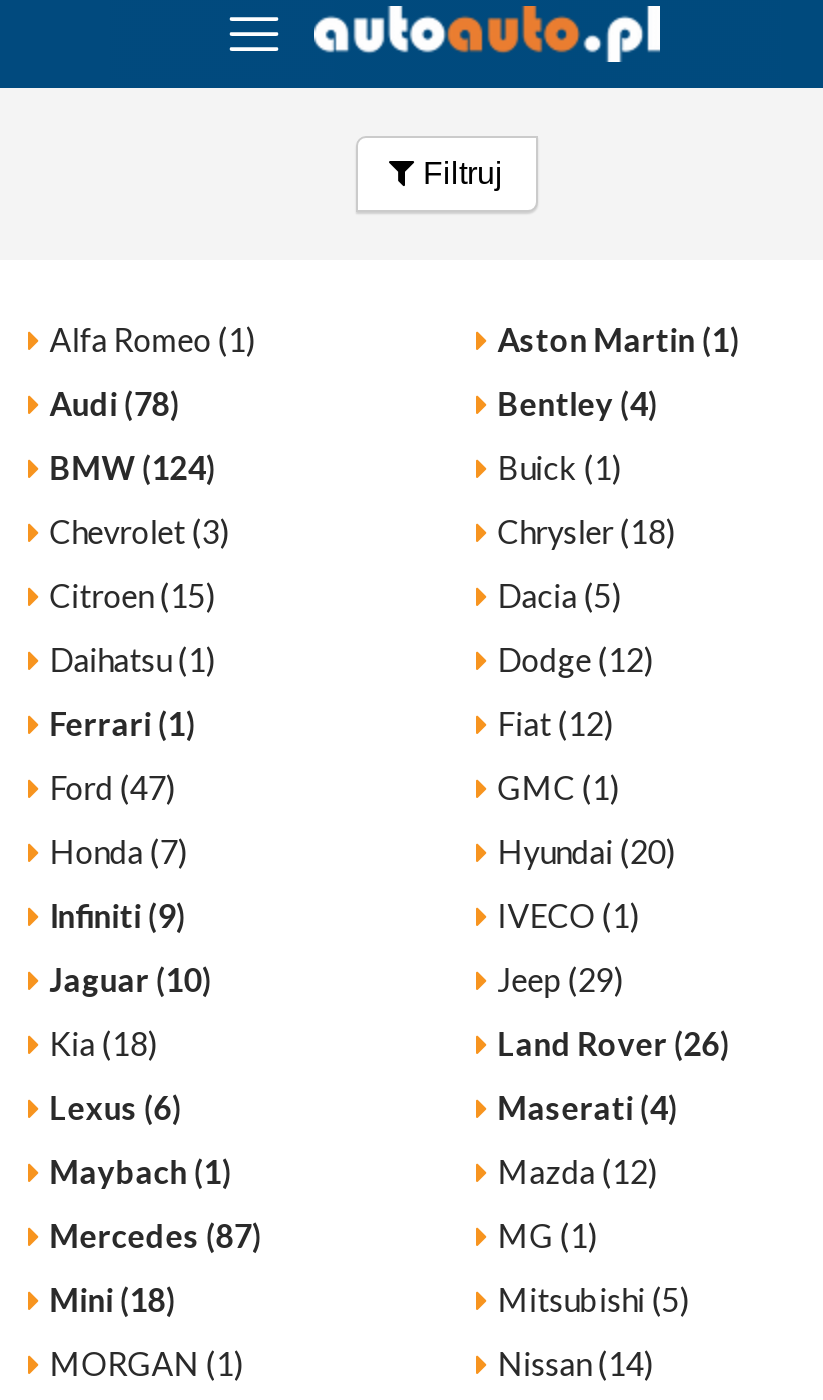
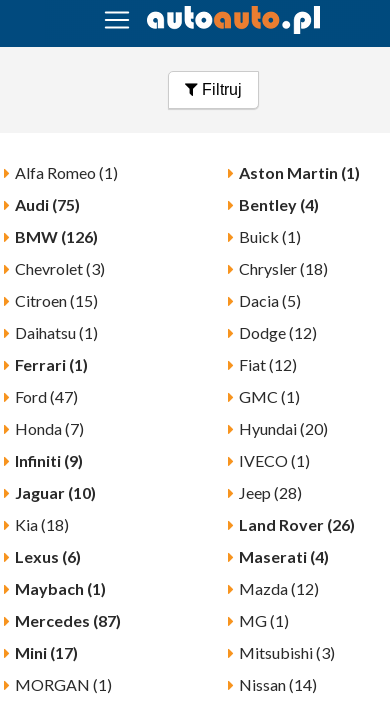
- Audi (78)
+ Audi (75)

- BMW (124)
+ BMW (126)

- Jeep (29)
+ Jeep (28)

- Mini (18)
+ Mini (17)

- Mitsubishi (5)
+ Mitsubishi (3)
